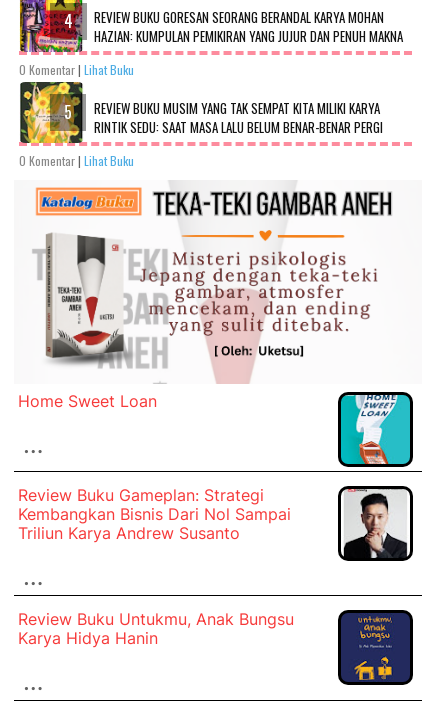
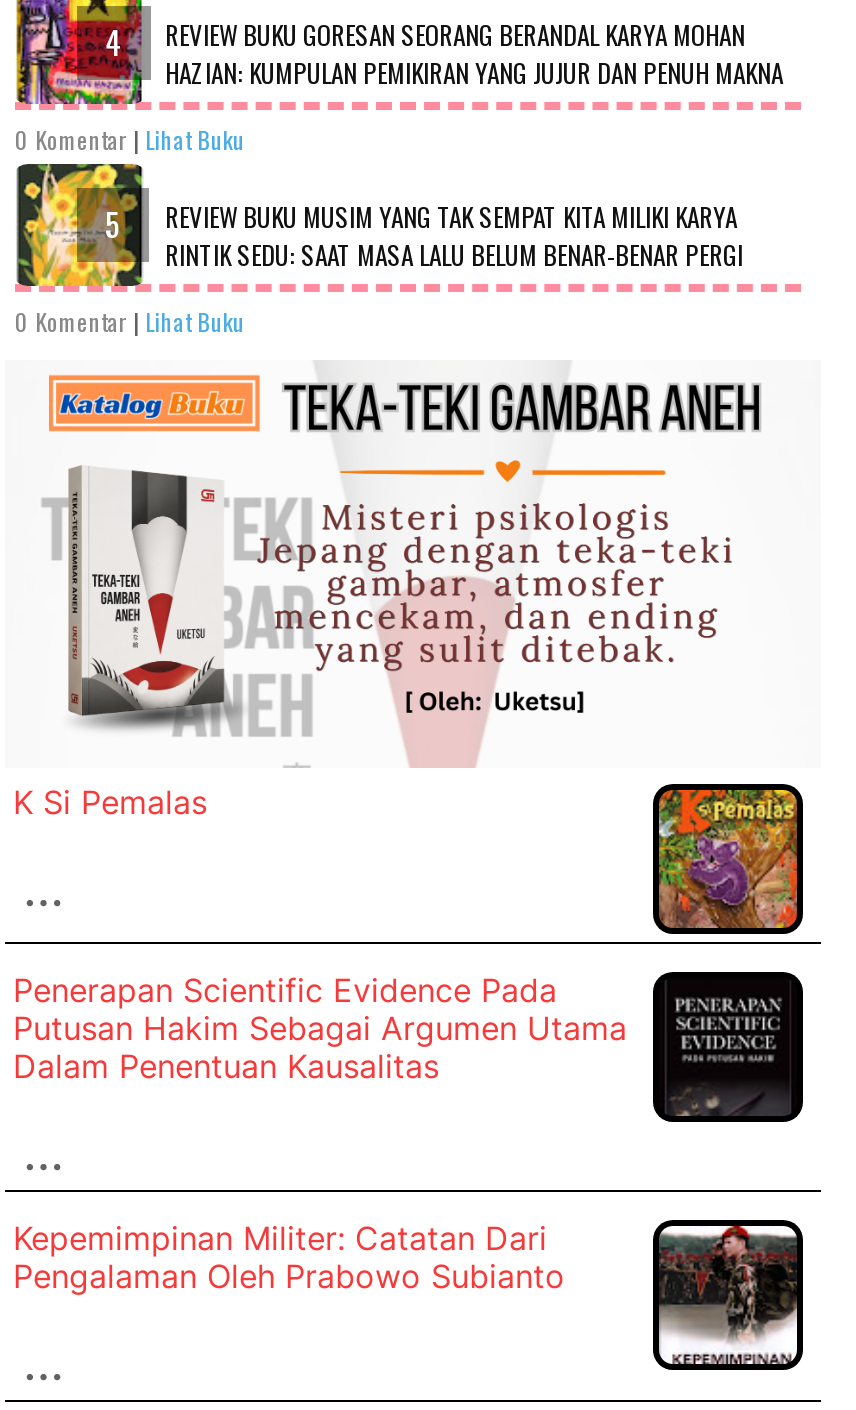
- Home Sweet Loan
+ K Si Pemalas

- [image]
+ [image]

- Review Buku Gameplan: Strategi
- Kembangkan Bisnis Dari Nol Sampai
- Triliun Karya Andrew Susanto
+ Penerapan Scientific Evidence Pada
+ Putusan Hakim Sebagai Argumen Utama
+ Dalam Penentuan Kausalitas

- [image]
+ [image]

- Review Buku Untukmu, Anak Bungsu
- Karya Hidya Hanin
+ Kepemimpinan Militer: Catatan Dari
+ Pengalaman Oleh Prabowo Subianto

- [image]
+ [image]
